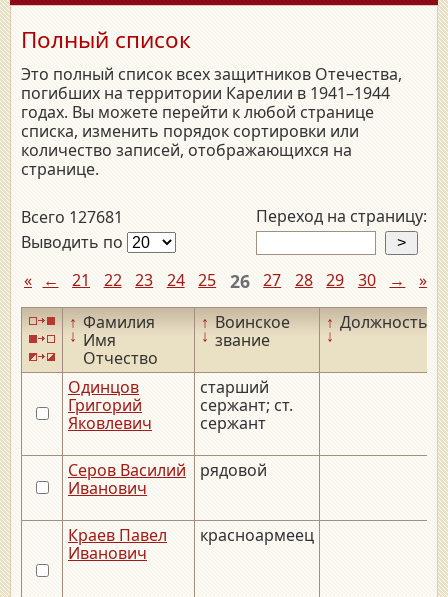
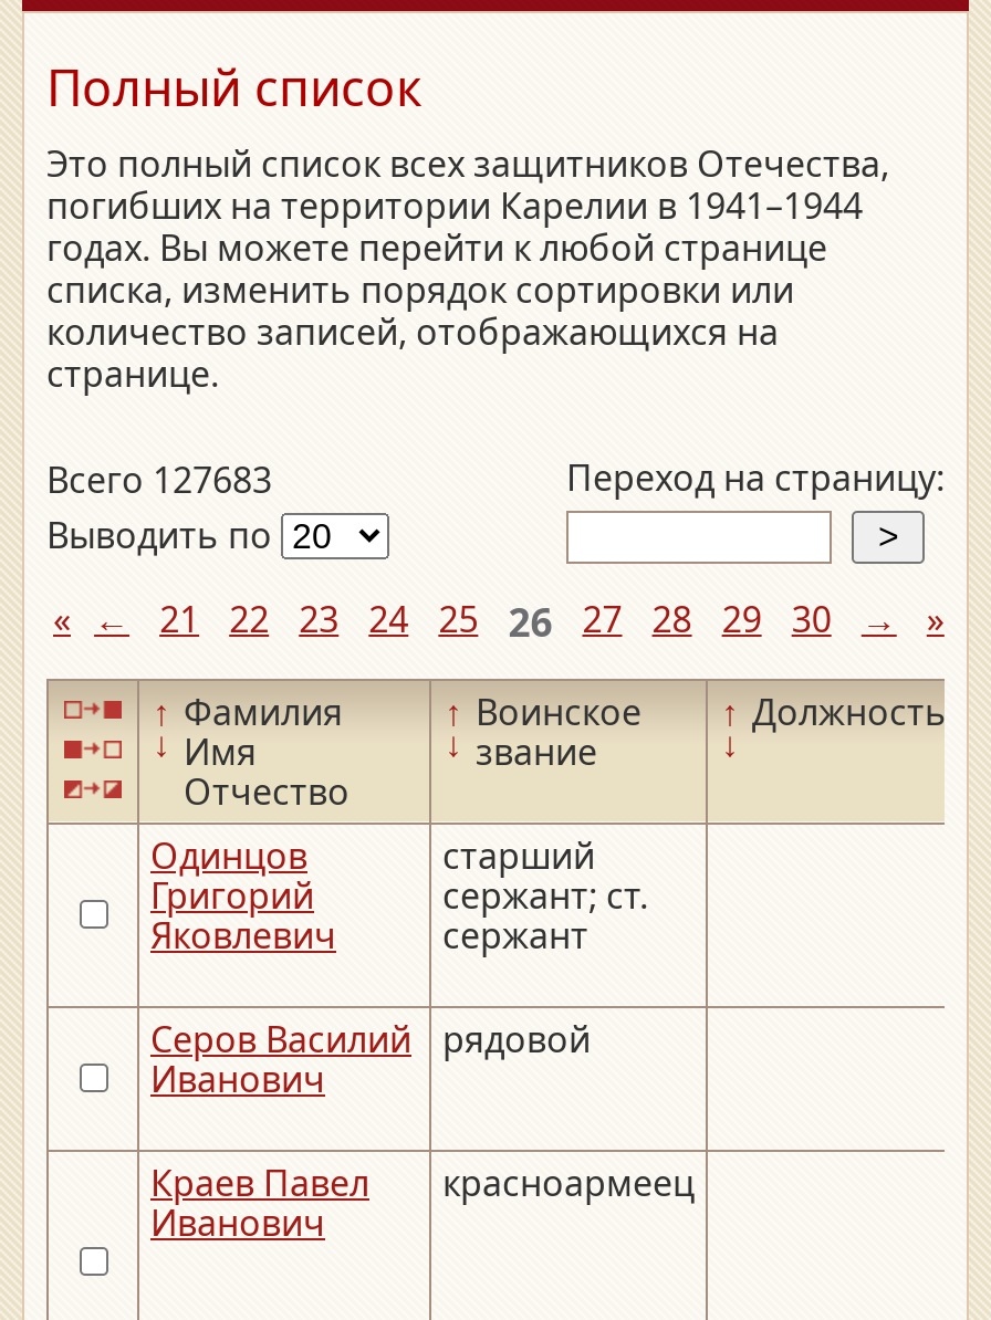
- Всего 127681
+ Всего 127683
